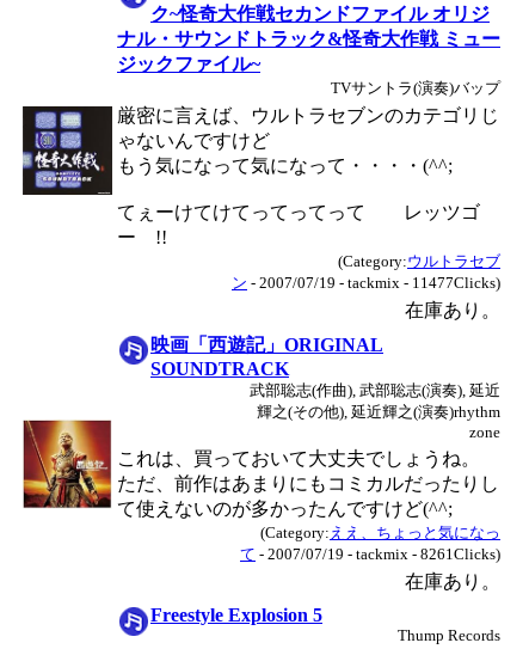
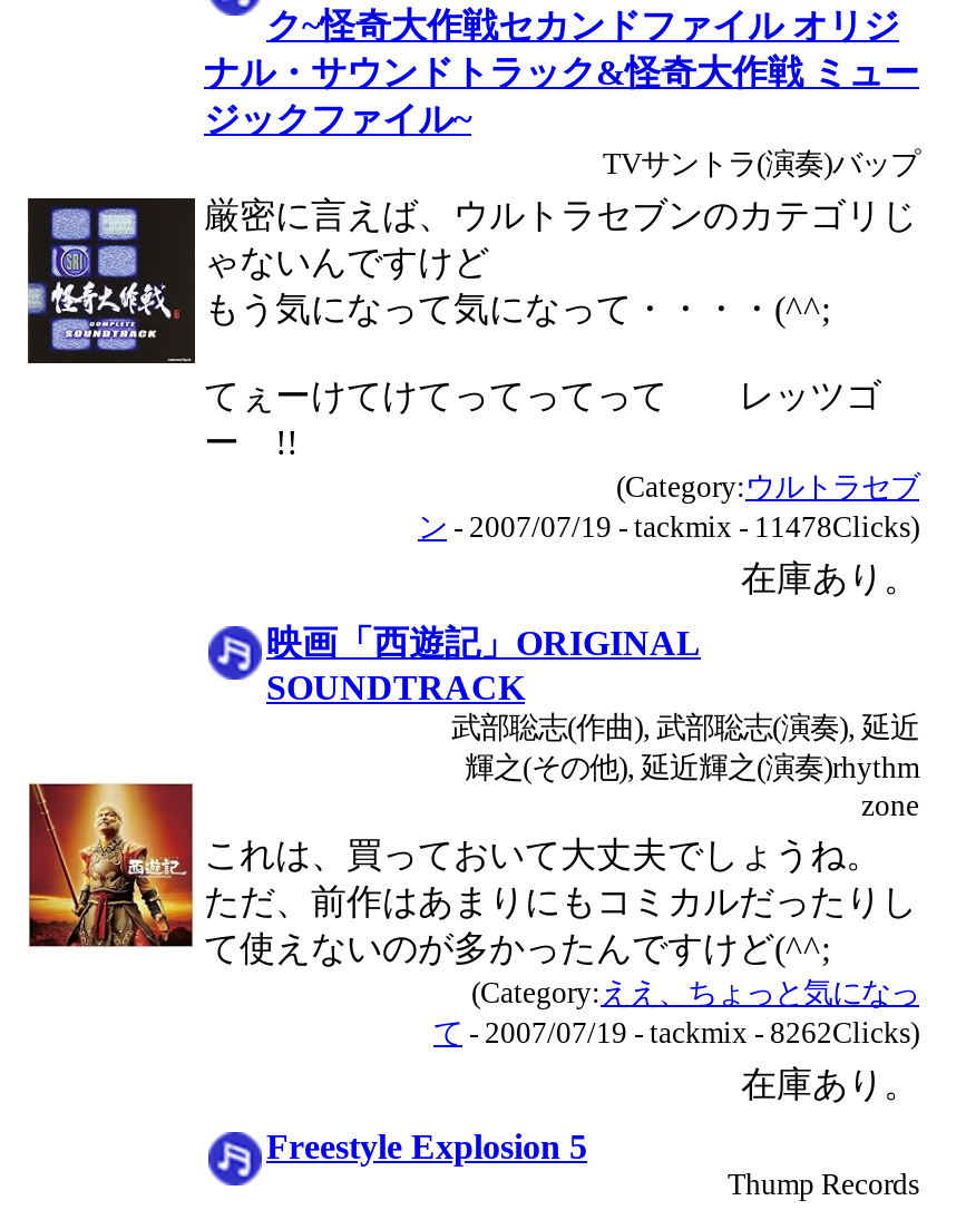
- ン- 2007/07/19 - tackmix - 11477Clicks)
+ ン- 2007/07/19 - tackmix - 11478Clicks)

- て- 2007/07/19 - tackmix - 8261Clicks)
+ て- 2007/07/19 - tackmix - 8262Clicks)
